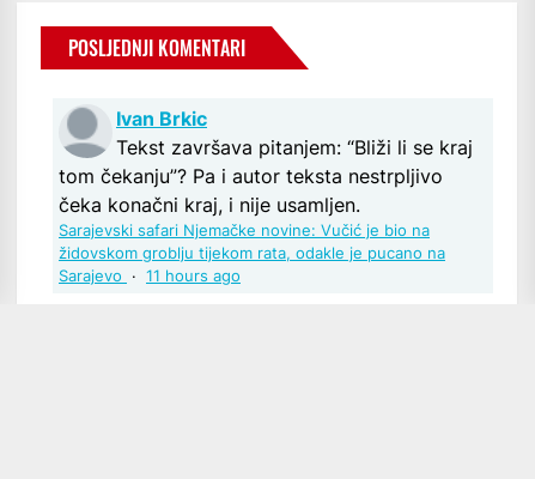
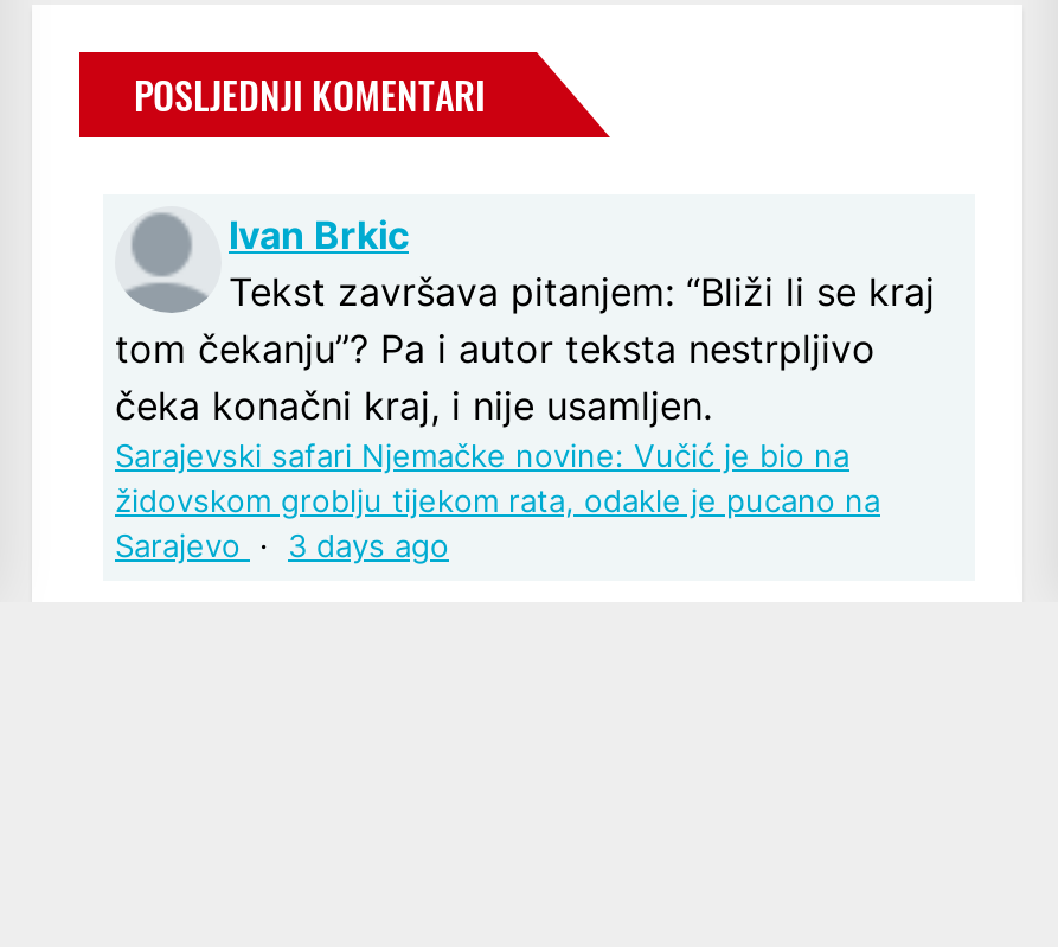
- Sarajevo · 11 hours ago
+ Sarajevo · 3 days ago
